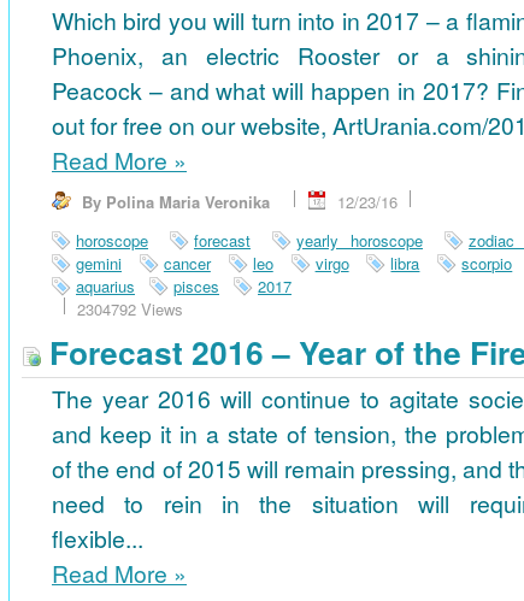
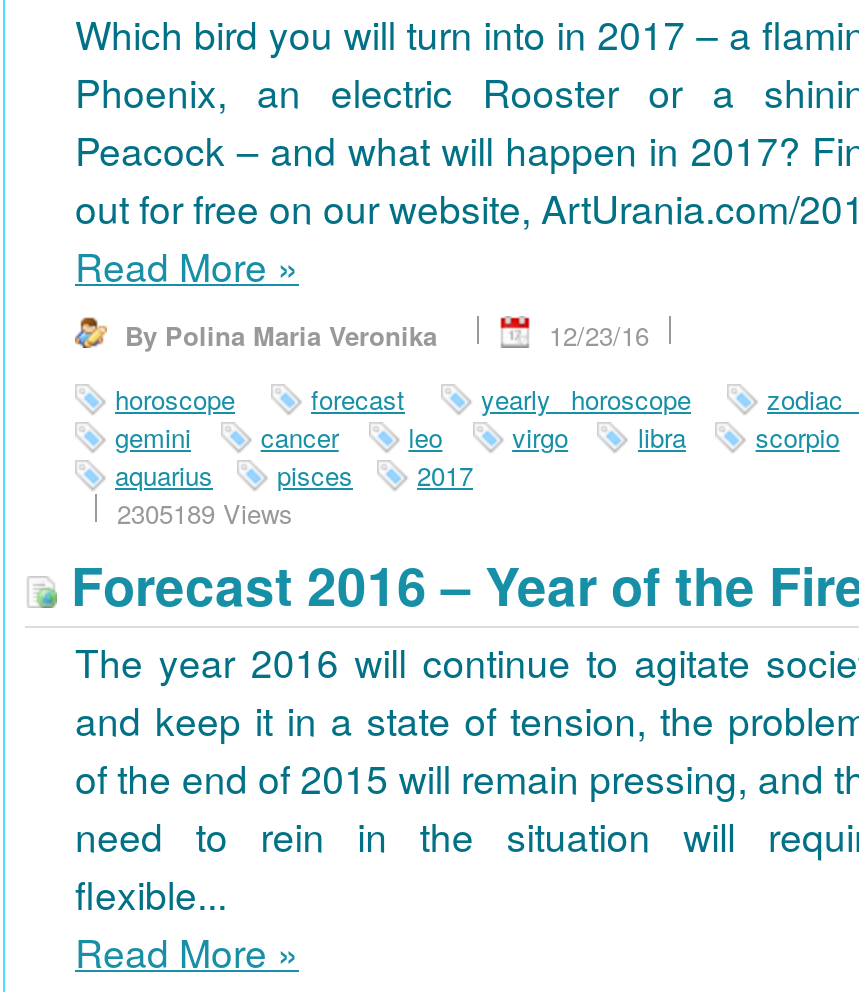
- 2304792 Views
+ 2305189 Views
